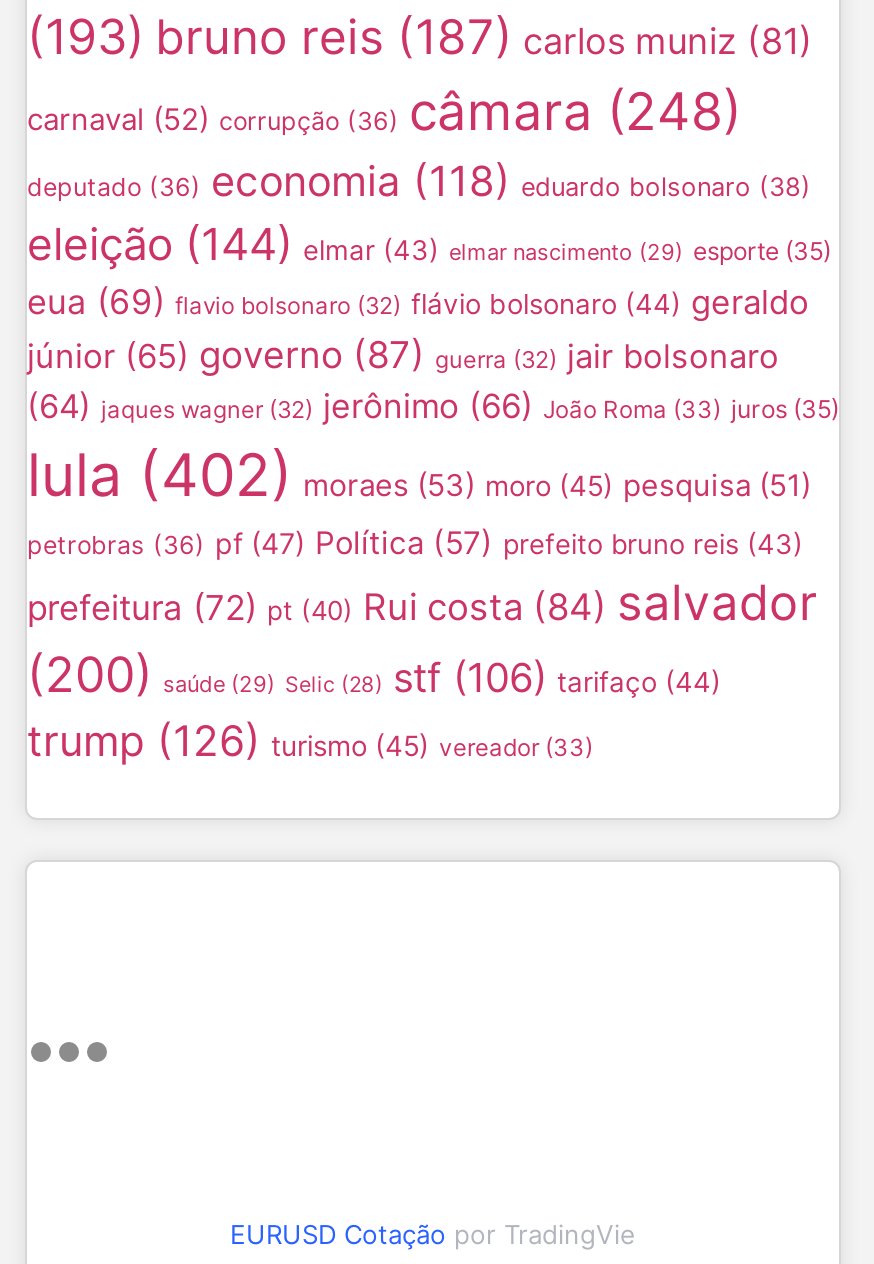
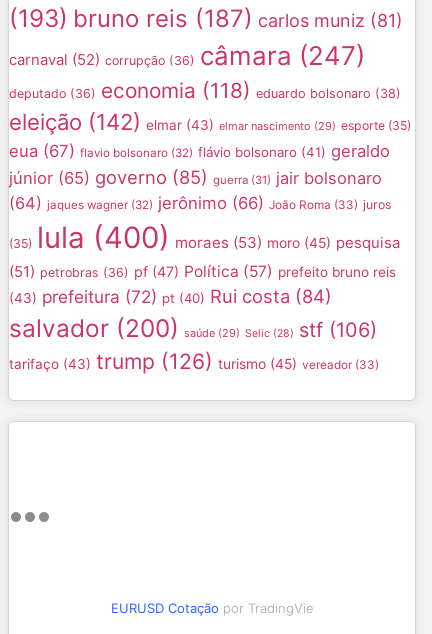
- carnaval (52) corrupção (36) câmara (248)
+ carnaval (52) corrupção (36) câmara (247)

- eleição (144) elmar (43) elmar nascimento (29) esporte (35)
- eua (69) flavio bolsonaro (32) flávio bolsonaro (44) geraldo
- júnior (65) governo (87) guerra (32) jair bolsonaro
- (64) jaques wagner (32) jerônimo (66) João Roma (33) juros (35)
- lula (402) moraes (53) moro (45) pesquisa (51)
- petrobras (36) pf (47) Política (57) prefeito bruno reis (43)
- prefeitura (72) pt (40) Rui costa (84) salvador
- (200) saúde(29) Selic(28) stf (106) tarifaço (44)
- trump (126) turismo (45) vereador(33)
+ eleição (142) elmar (43) elmar nascimento (29) esporte(35)
+ eua (67) flavio bolsonaro (32) flávio bolsonaro (41) geraldo
+ júnior (65) governo (85) guerra (31) jair bolsonaro
+ (64) jaques wagner (32) jerônimo (66) João Roma (33) juros
+ (35) lula (400) moraes (53) moro(45) pesquisa
+ (51) petrobras (36) pf (47) Política (57) prefeito bruno reis
+ (43) prefeitura (72) pt (40) Rui costa (84)
+ salvador (200) saúde(29) Selic(28) stf (106)
+ tarifaço (43) trump (126) turismo (45) vereador(33)
